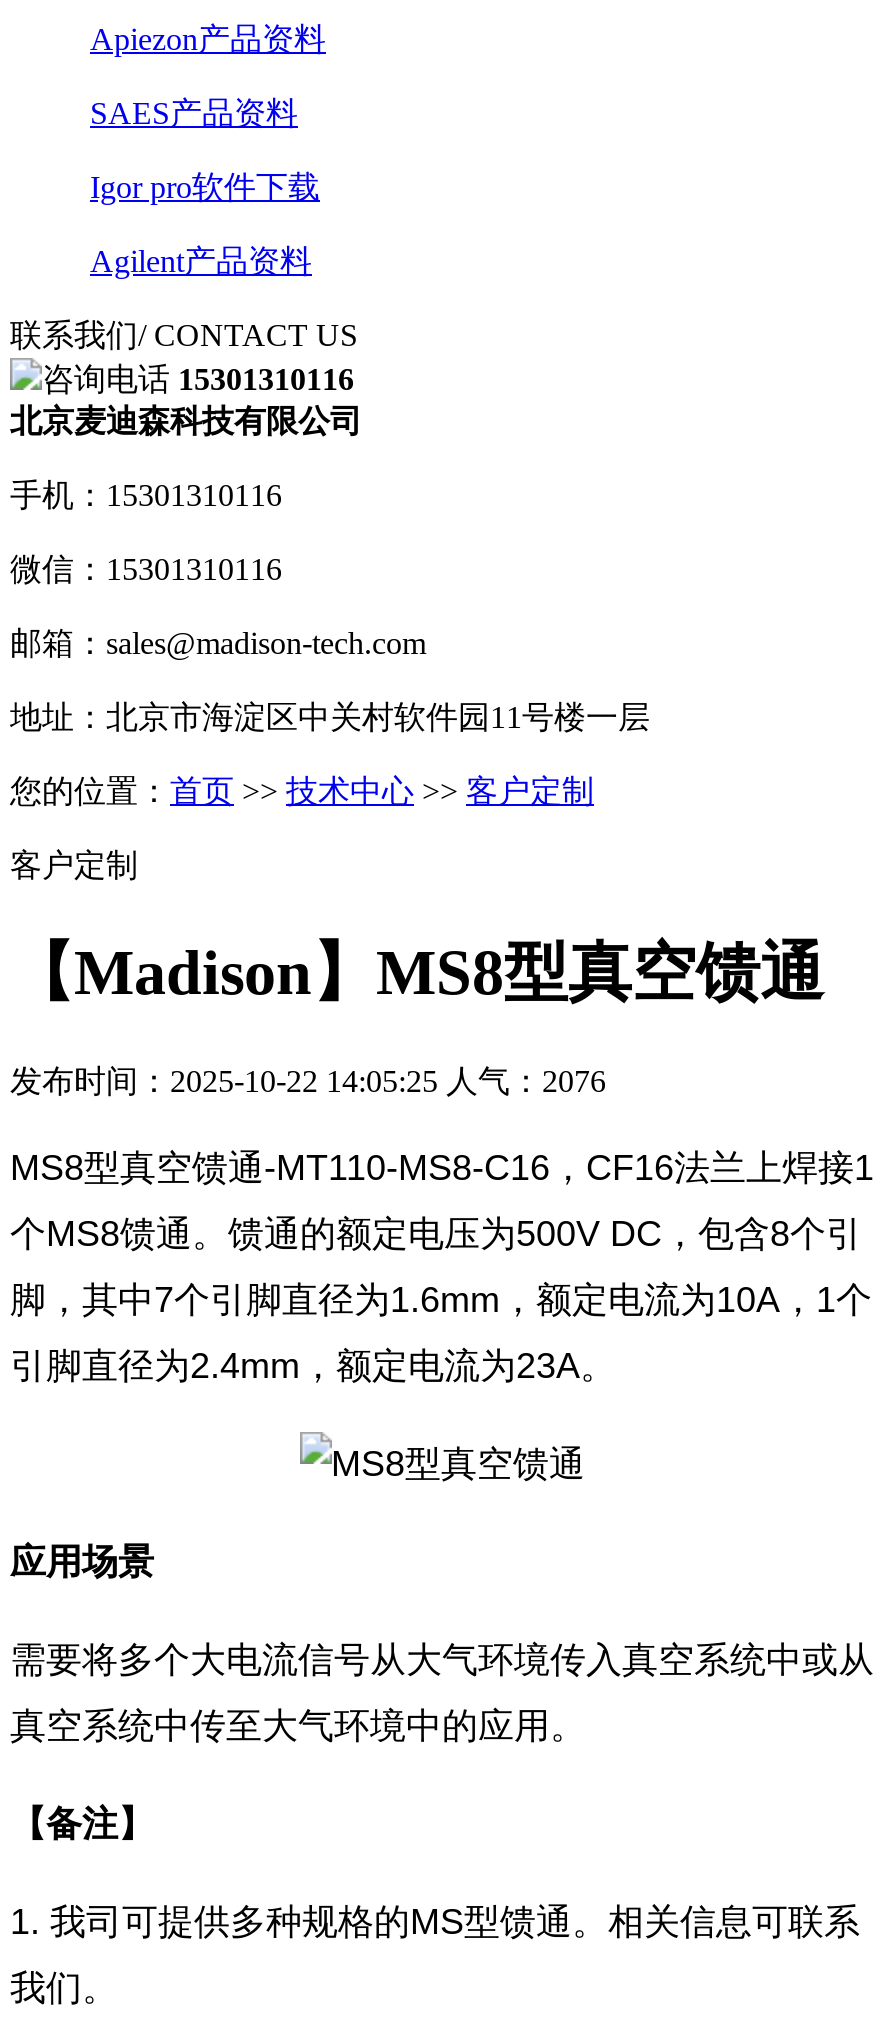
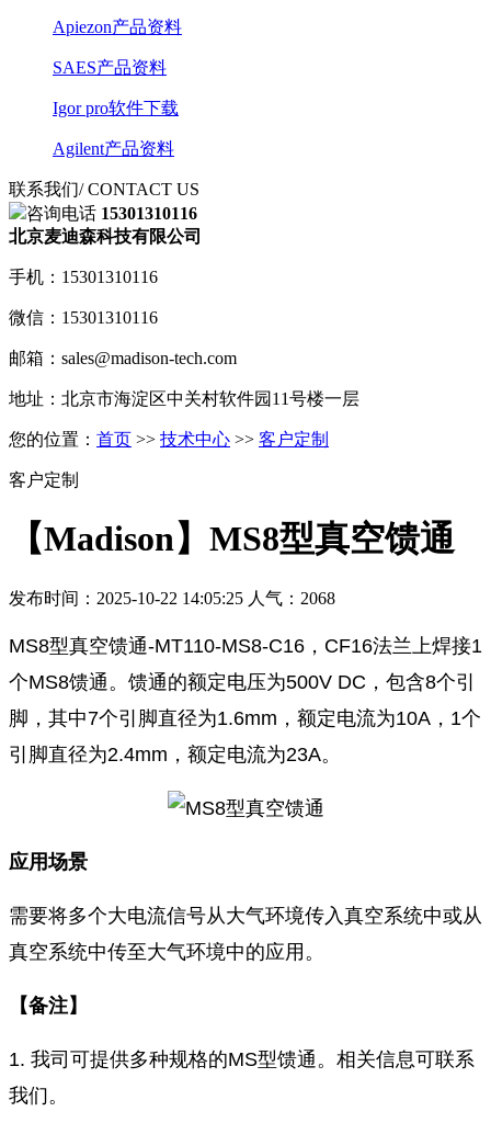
- 发布时间：2025-10-22 14:05:25 人气：2076
+ 发布时间：2025-10-22 14:05:25 人气：2068
